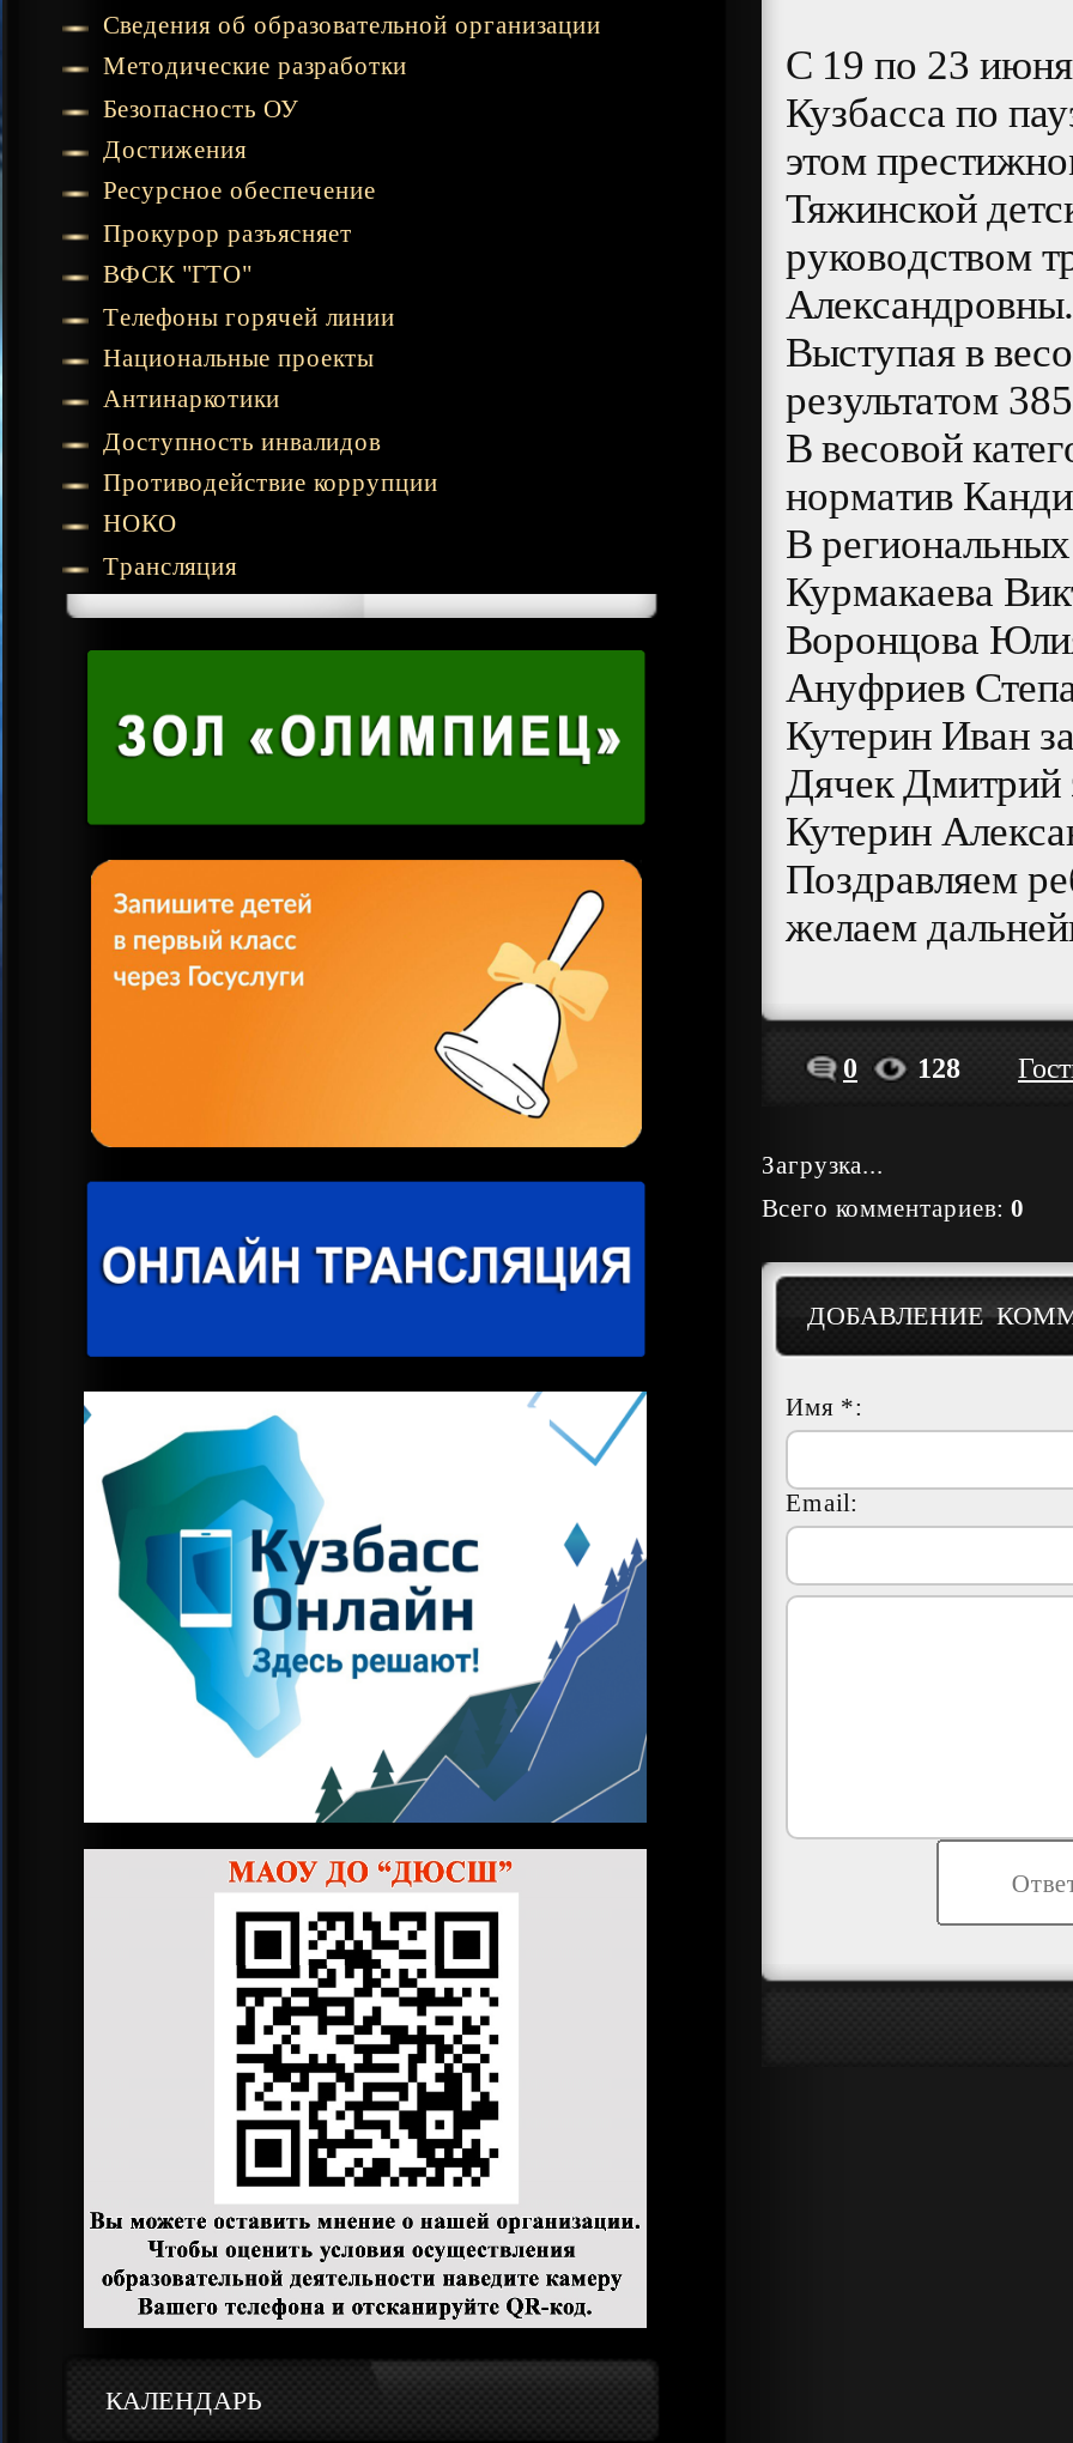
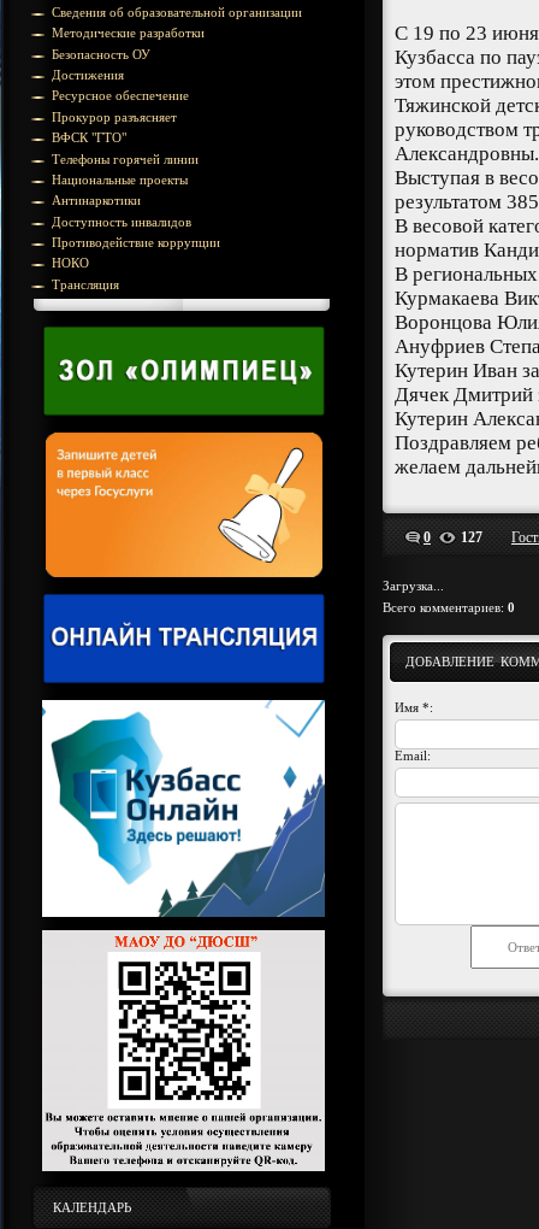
- 128
+ 127
